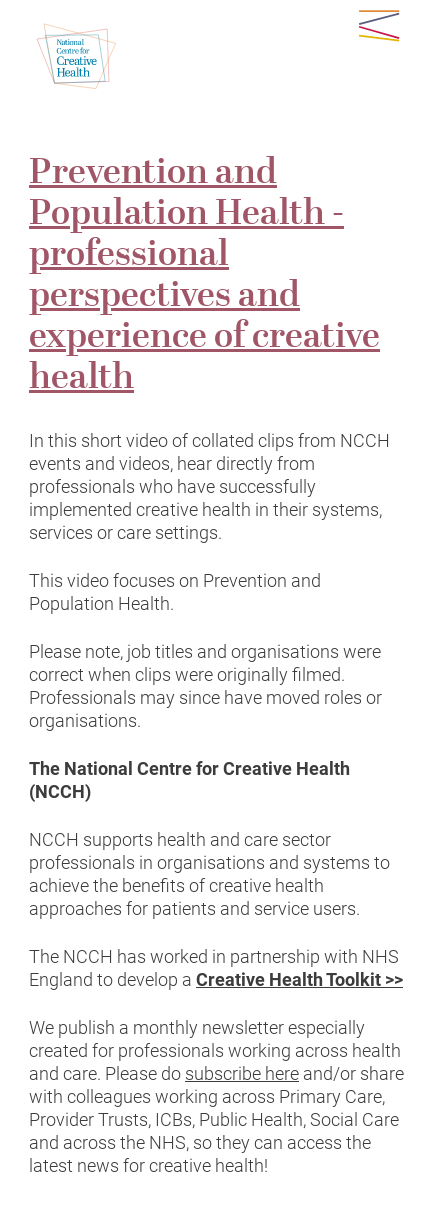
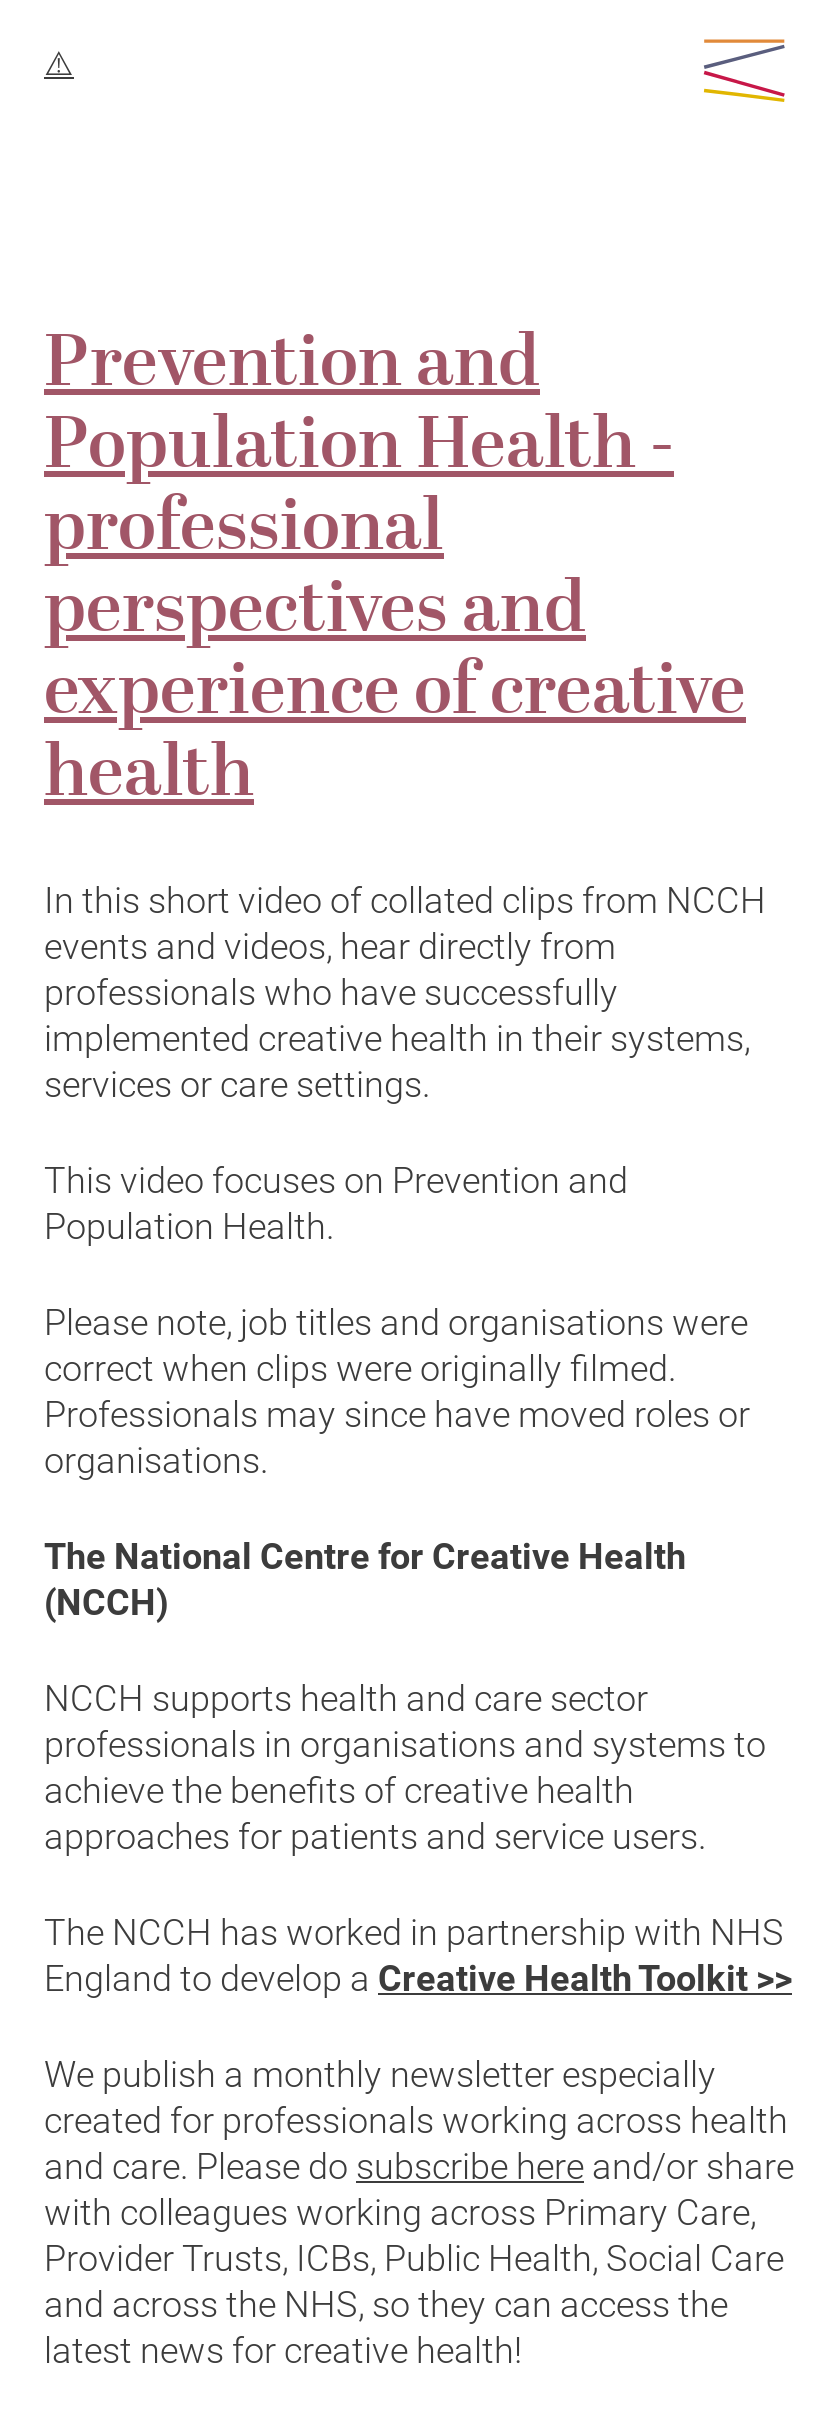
- [image]
